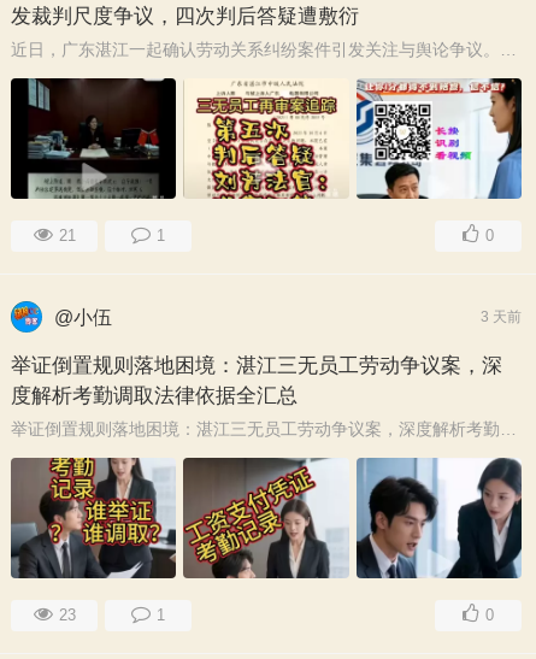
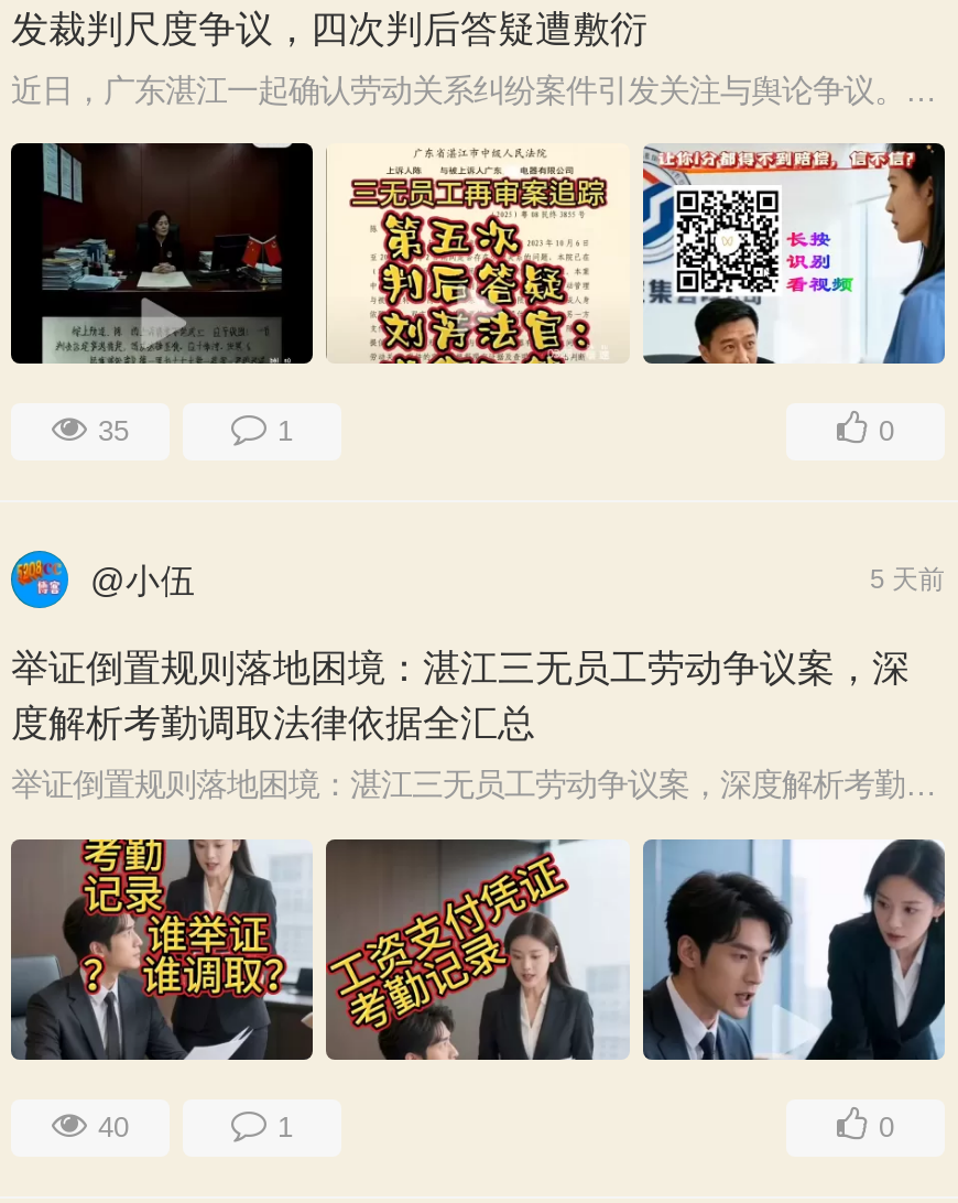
- 21
+ 35

- 3 天前
+ 5 天前

- 23
+ 40
